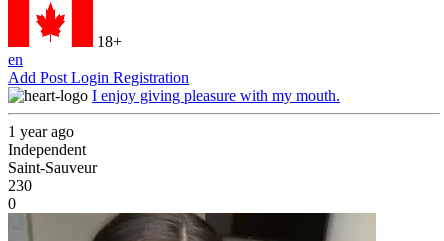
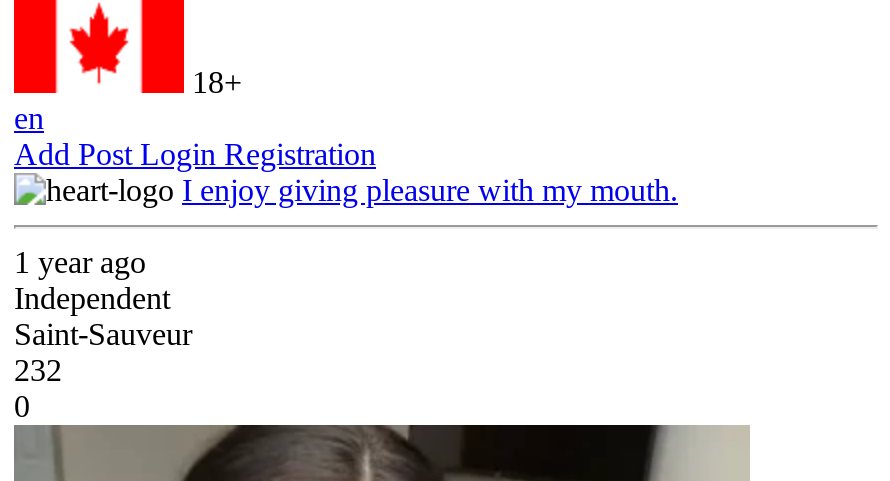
- 230
+ 232
